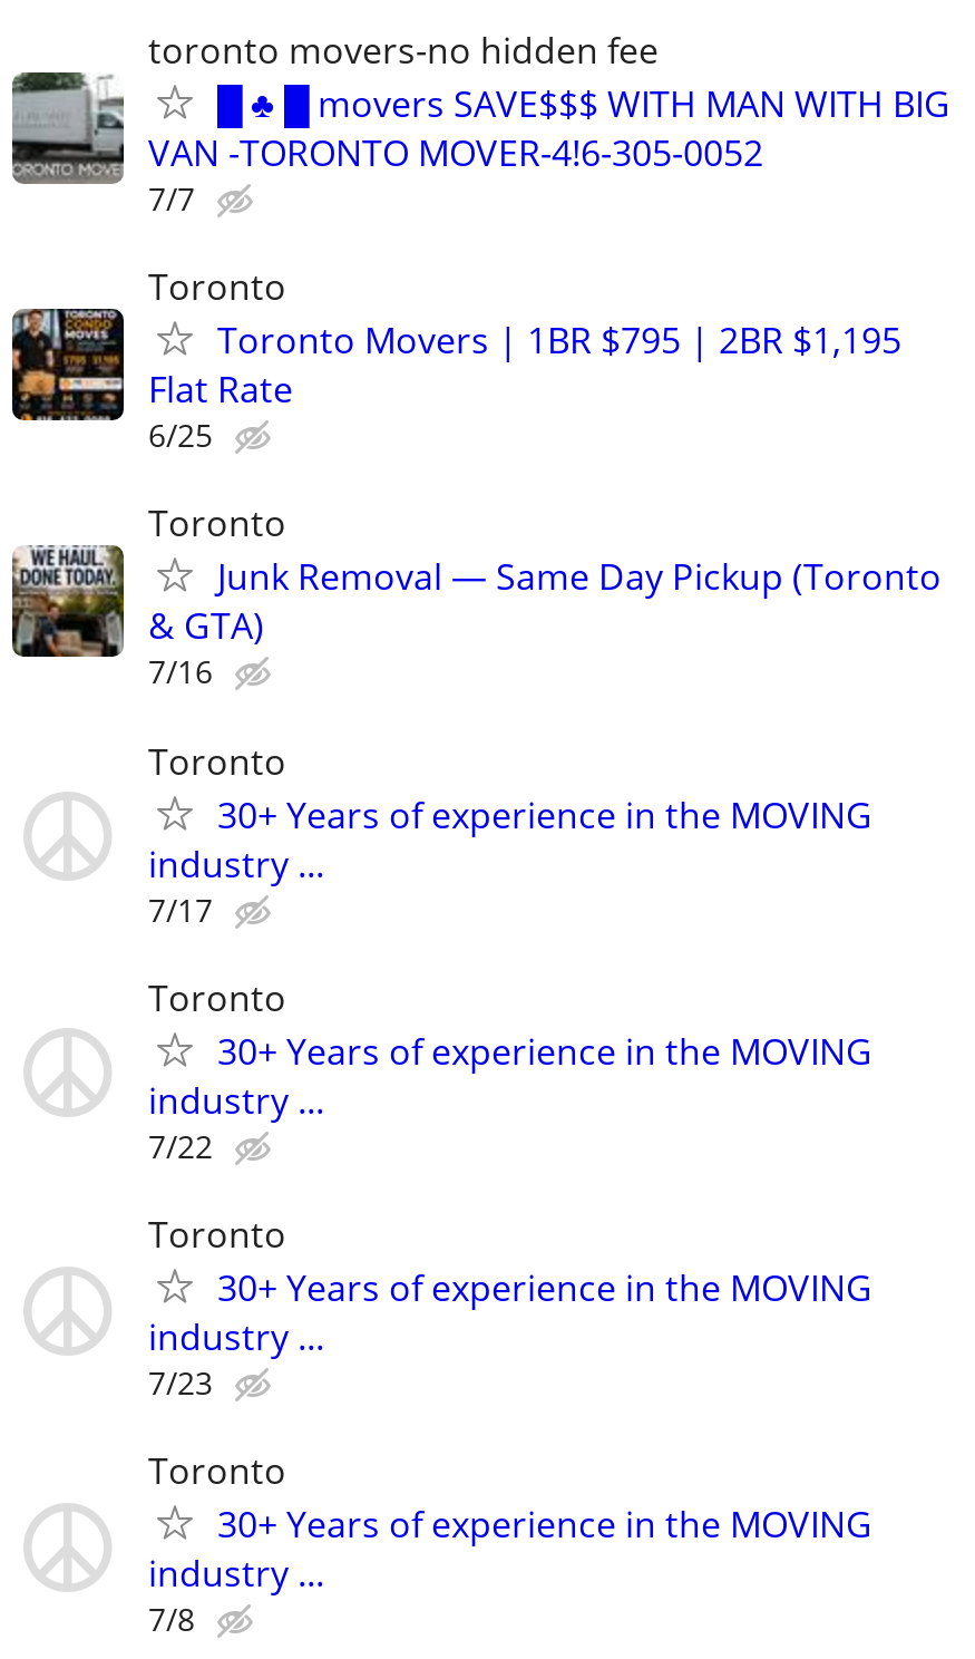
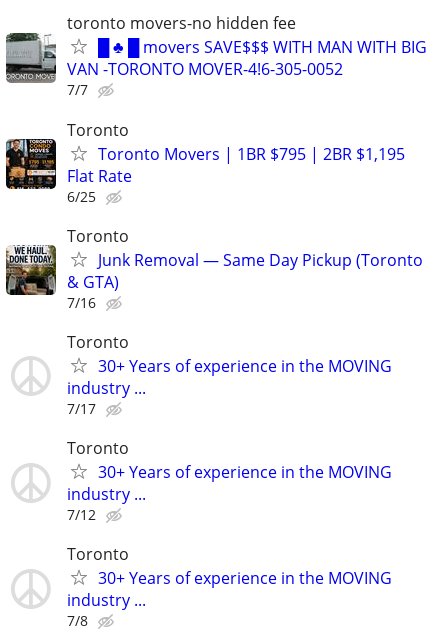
- 7/22
- Toronto
- 30+ Years of experience in the MOVING
- industry ...
- 7/23
+ 7/12
